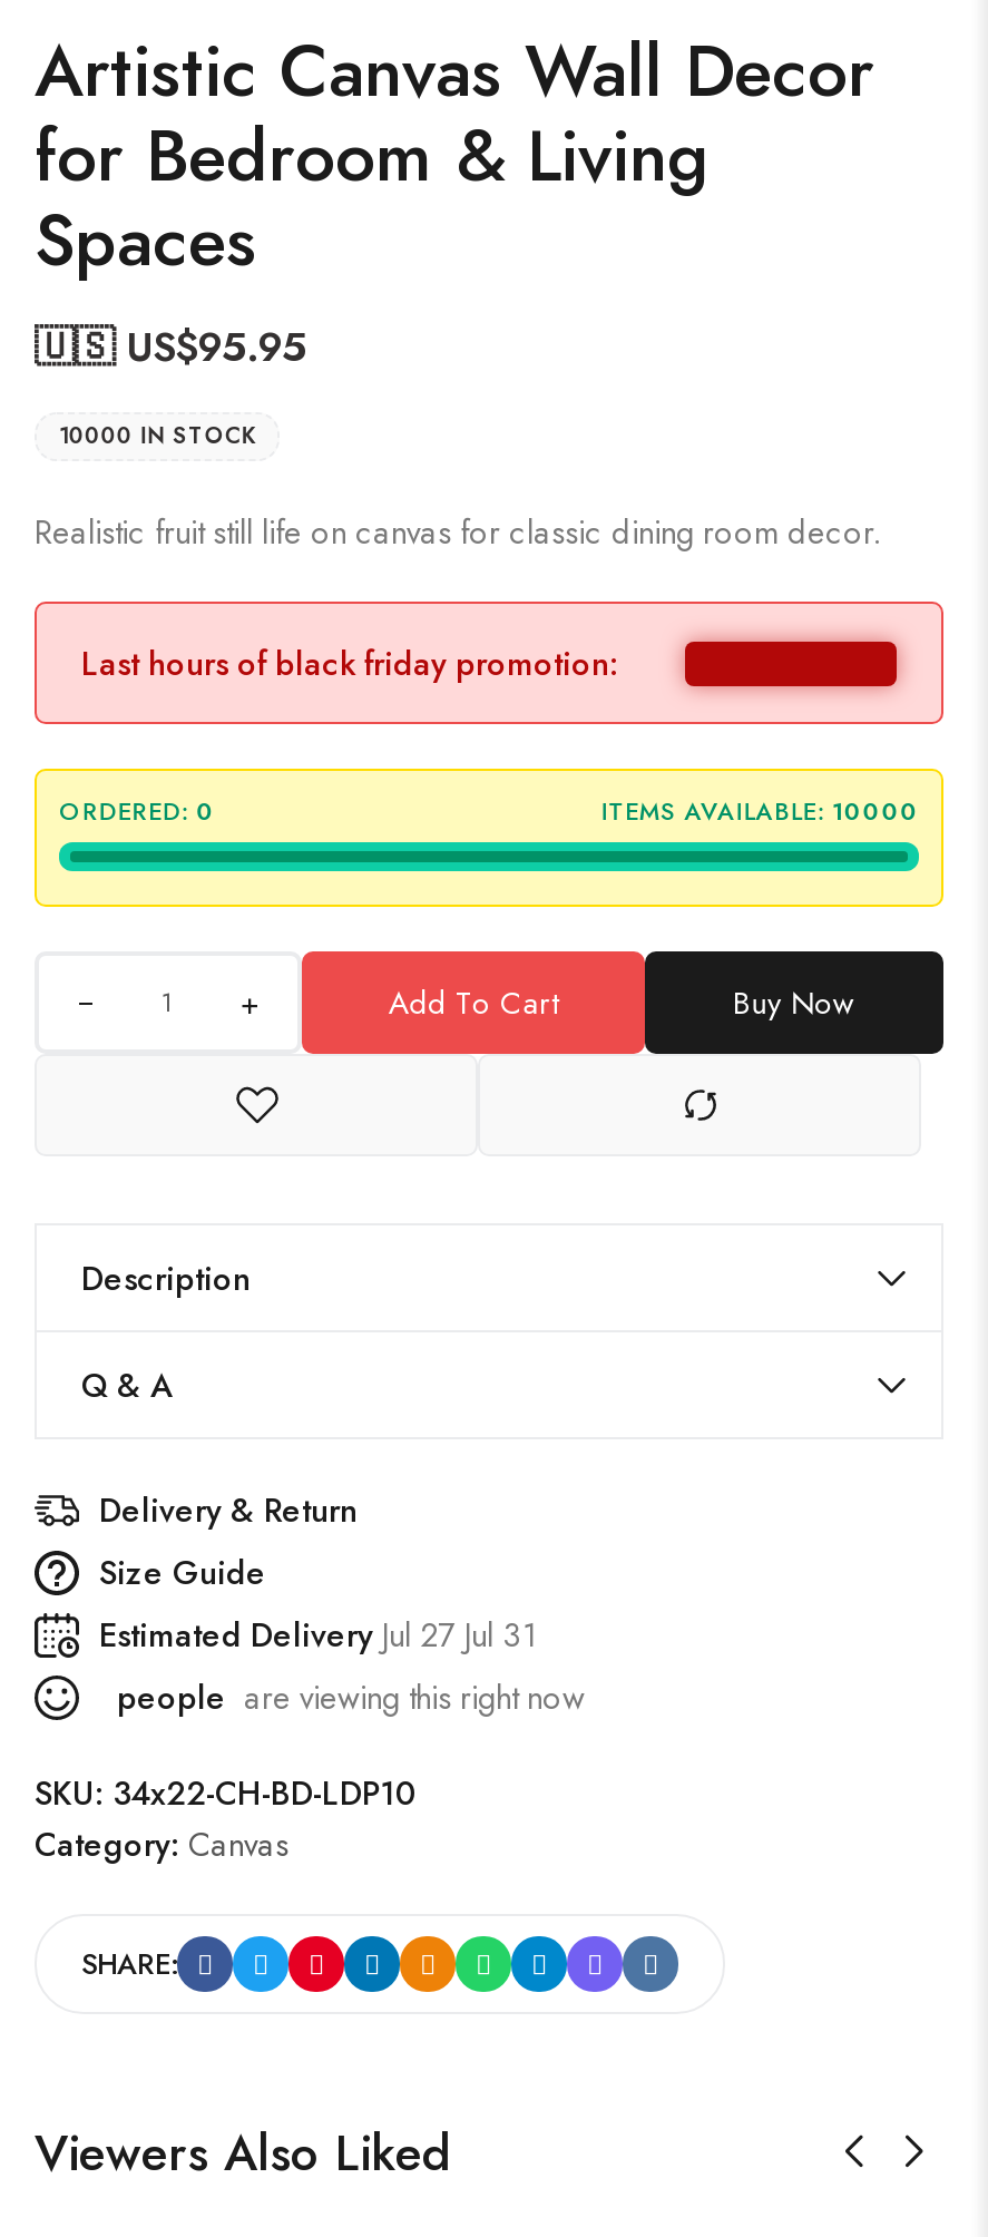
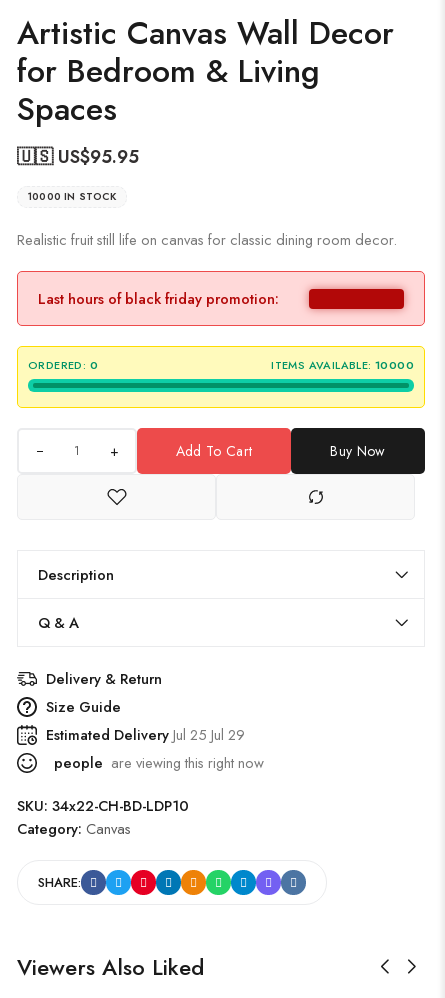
- Estimated Delivery Jul 27 Jul 31
+ Estimated Delivery Jul 25 Jul 29
